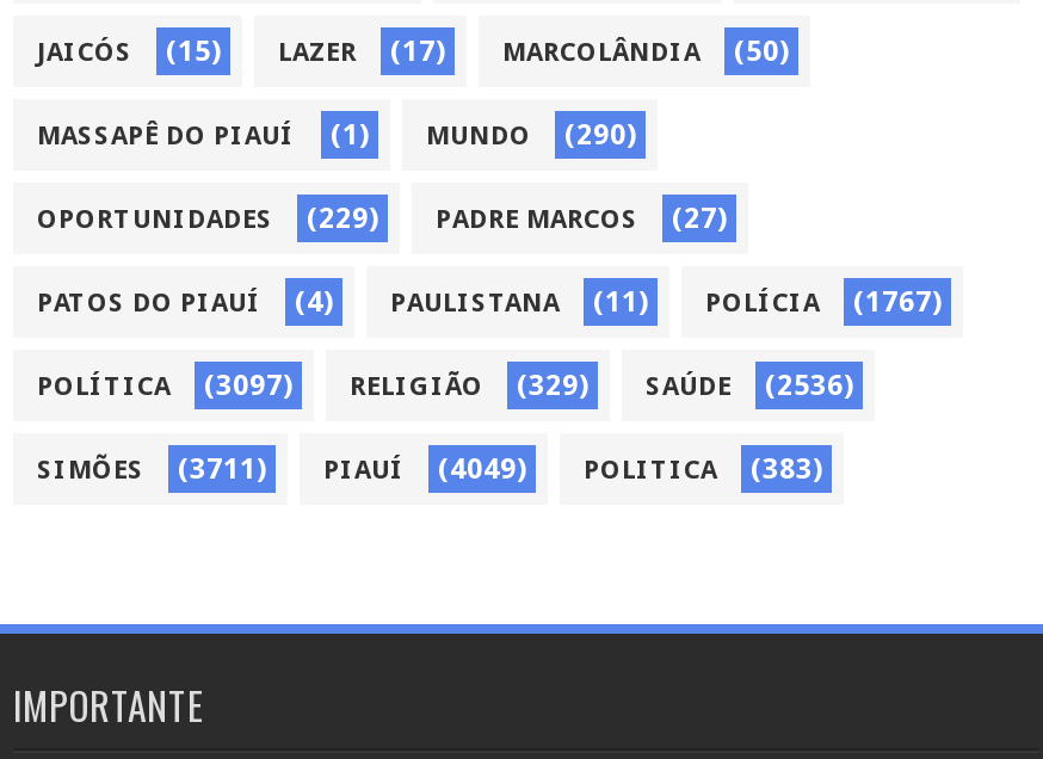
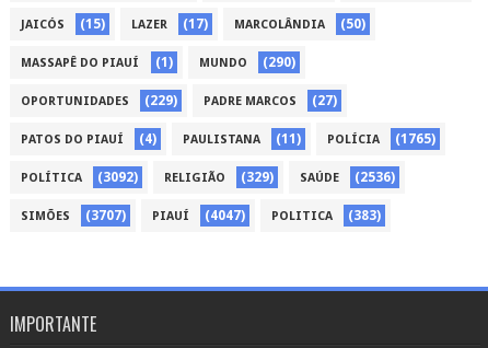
- PATOS DO PIAUÍ (4) PAULISTANA (11) POLÍCIA (1767)
+ PATOS DO PIAUÍ (4) PAULISTANA (11) POLÍCIA (1765)

- POLÍTICA (3097) RELIGIÃO (329) SAÚDE (2536)
+ POLÍTICA (3092) RELIGIÃO (329) SAÚDE (2536)

- (3711)
+ (3707)

- (4049)
+ (4047)
